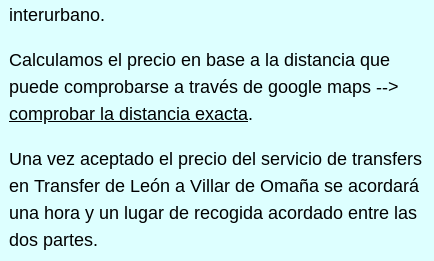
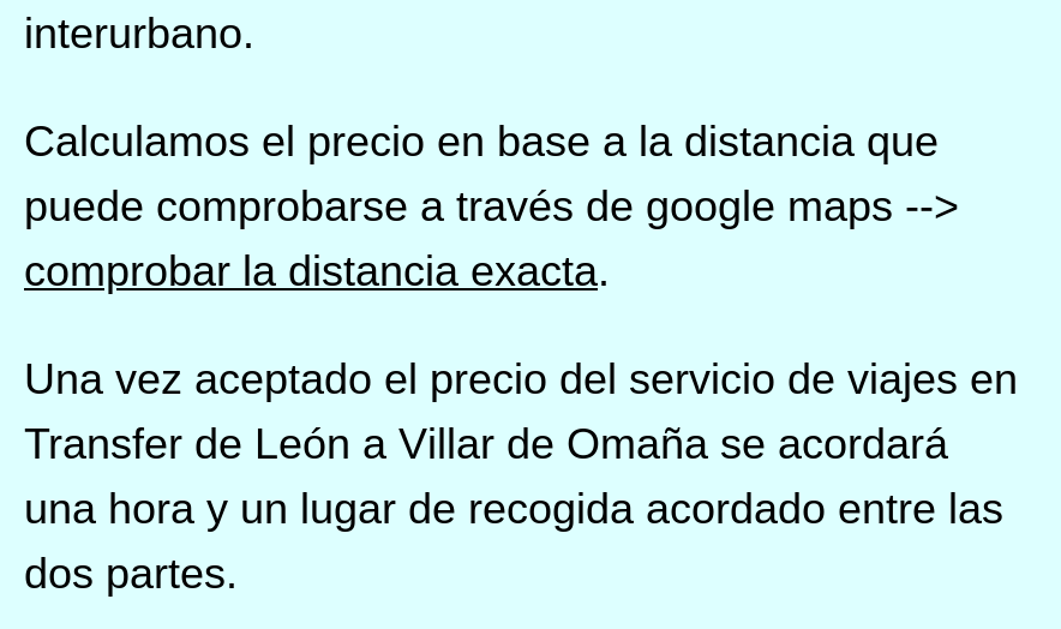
- Una vez aceptado el precio del servicio de transfers
- en Transfer de León a Villar de Omaña se acordará
+ Una vez aceptado el precio del servicio de viajes en
+ Transfer de León a Villar de Omaña se acordará
